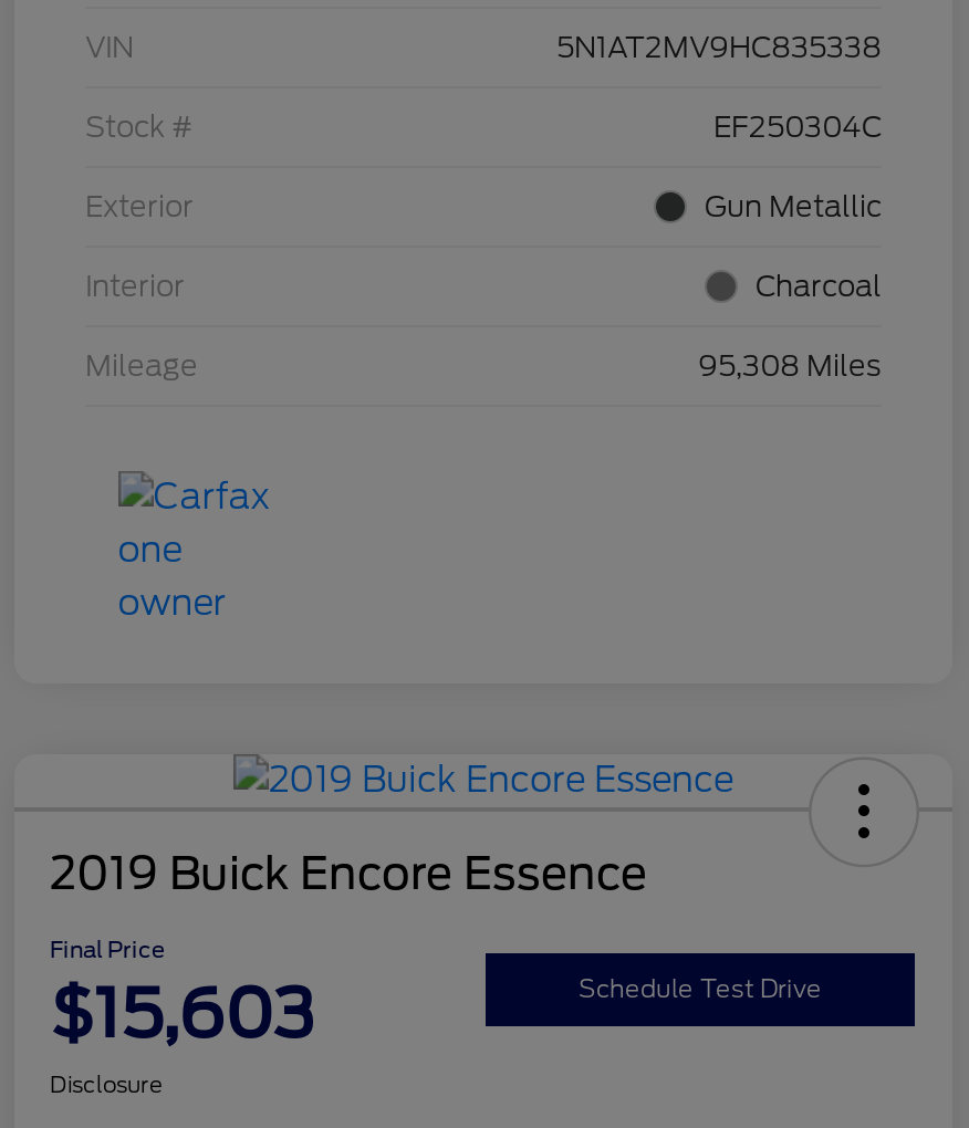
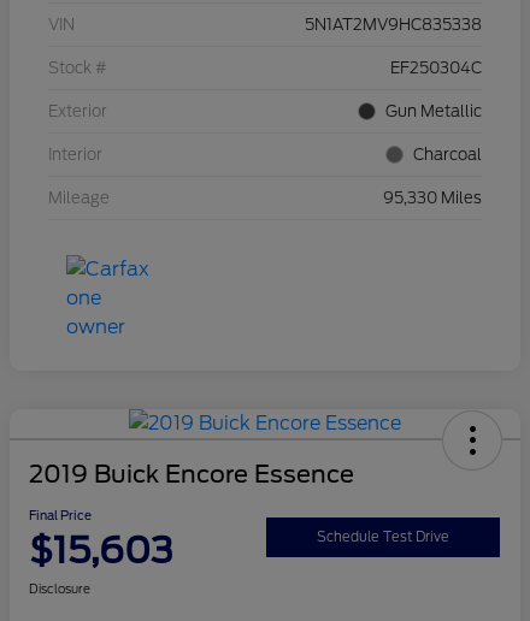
- 95,308 Miles
+ 95,330 Miles
